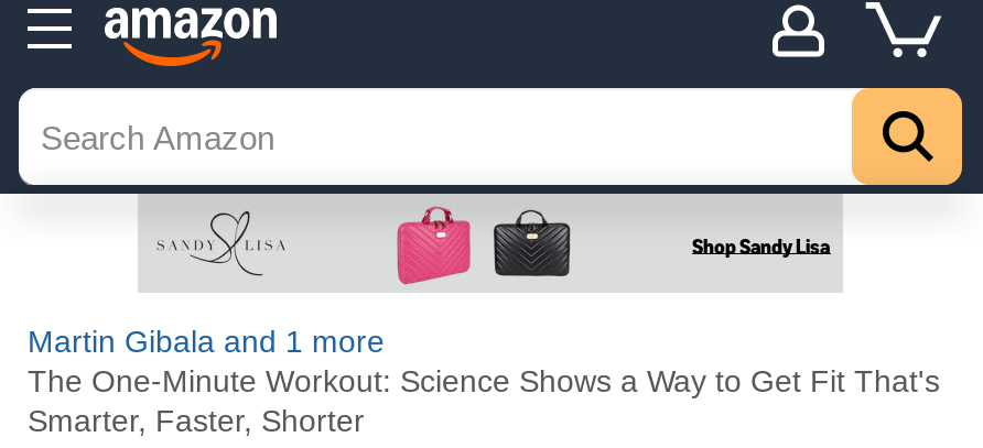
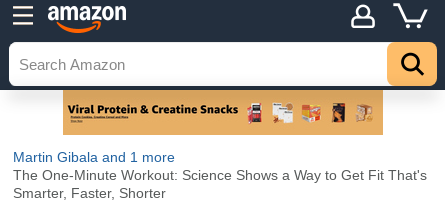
- [image]
+ [image]
